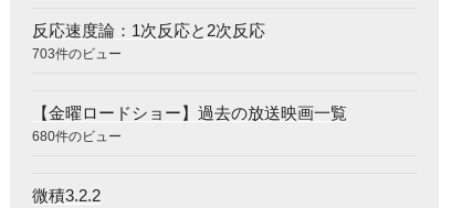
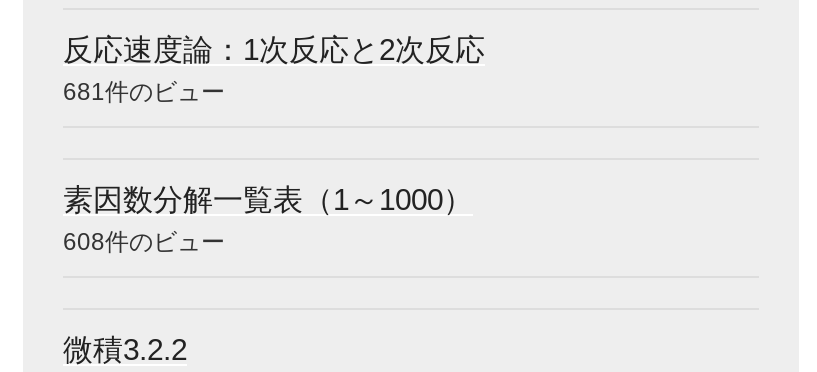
- 703件のビュー
+ 681件のビュー

- 【金曜ロードショー】過去の放送映画一覧
- 680件のビュー
+ 素因数分解一覧表（1～1000）
+ 608件のビュー
